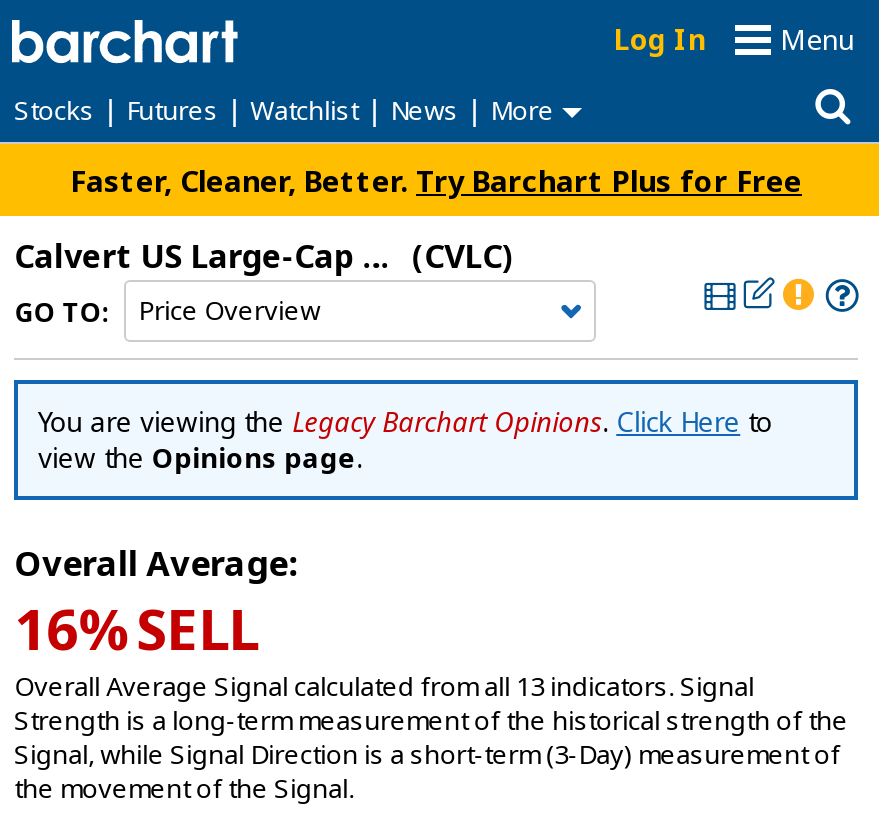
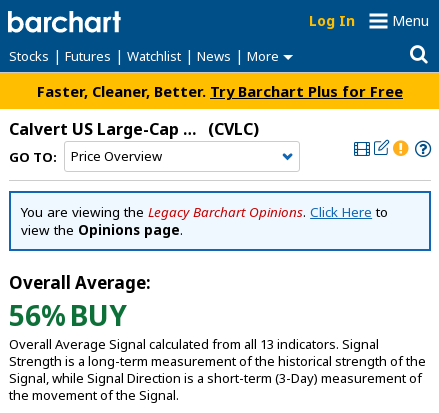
- 16% SELL
+ 56% BUY
